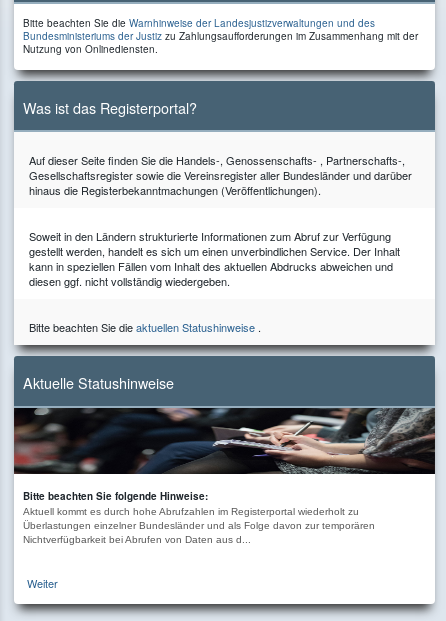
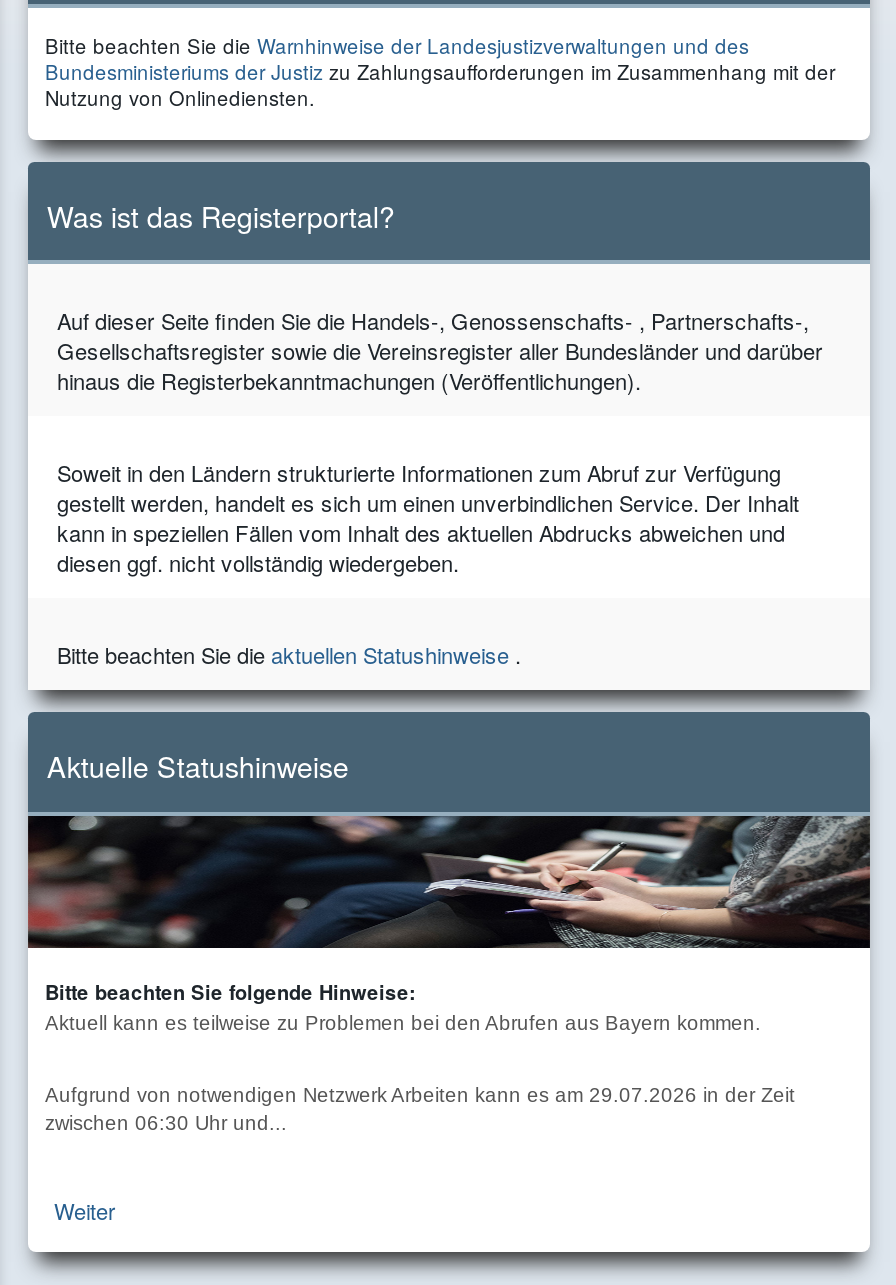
- Aktuell kommt es durch hohe Abrufzahlen im Registerportal wiederholt zu
- Überlastungen einzelner Bundesländer und als Folge davon zur temporären
- Nichtverfügbarkeit bei Abrufen von Daten aus d...
+ Aktuell kann es teilweise zu Problemen bei den Abrufen aus Bayern kommen.
+ Aufgrund von notwendigen Netzwerk Arbeiten kann es am 29.07.2026 in der Zeit
+ zwischen 06:30 Uhr und...
